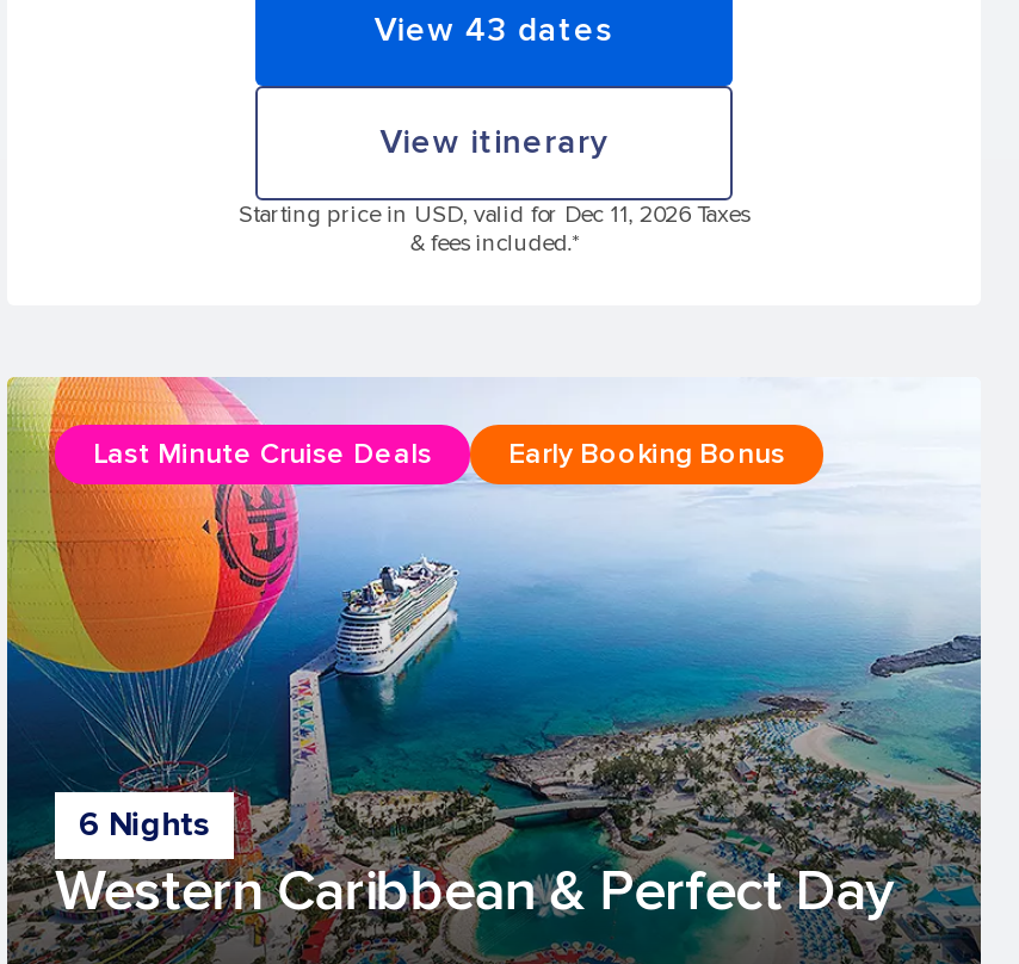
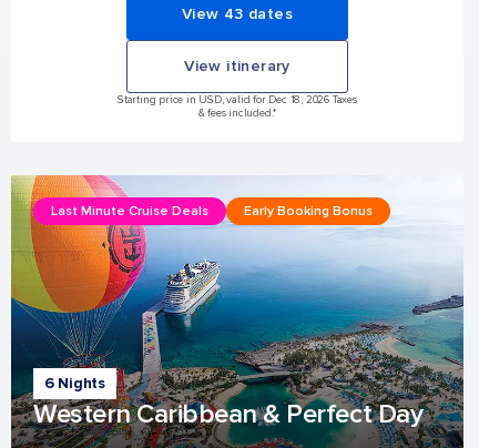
- Starting price in USD, valid for Dec 11, 2026 Taxes
+ Starting price in USD, valid for Dec 18, 2026 Taxes
